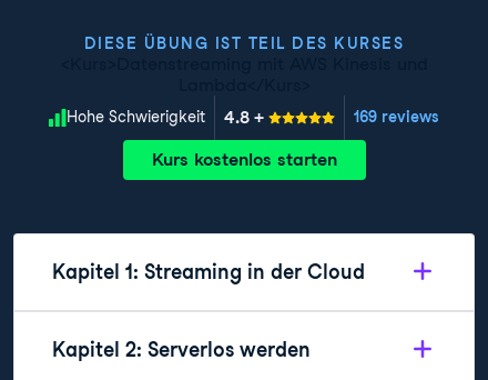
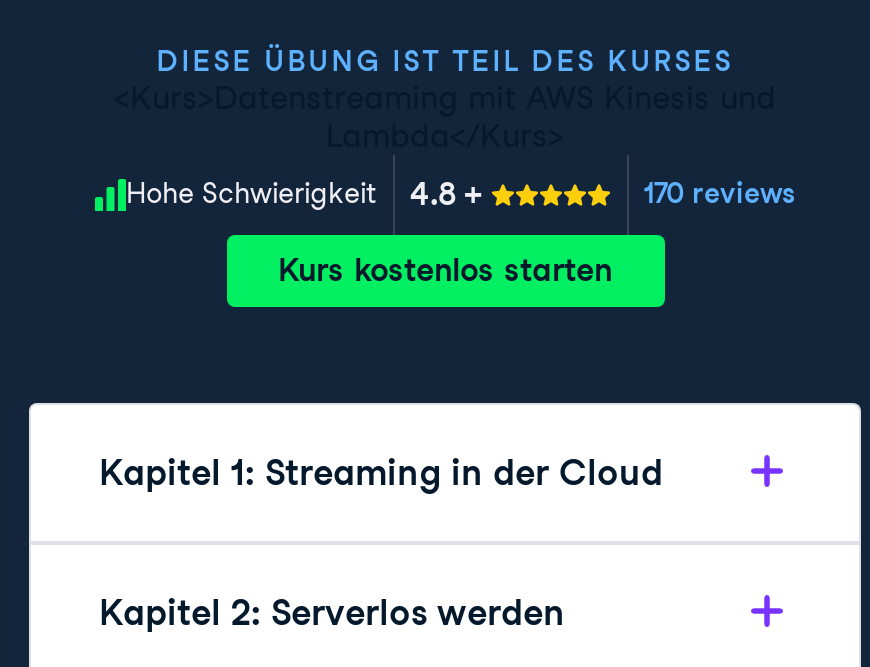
- 169 reviews
+ 170 reviews
